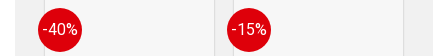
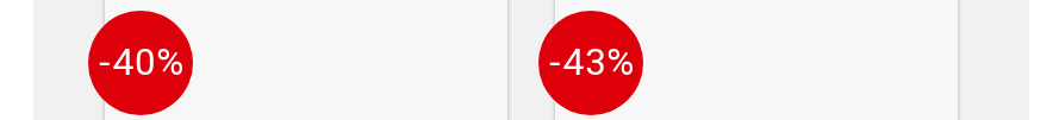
- -15%
+ -43%
